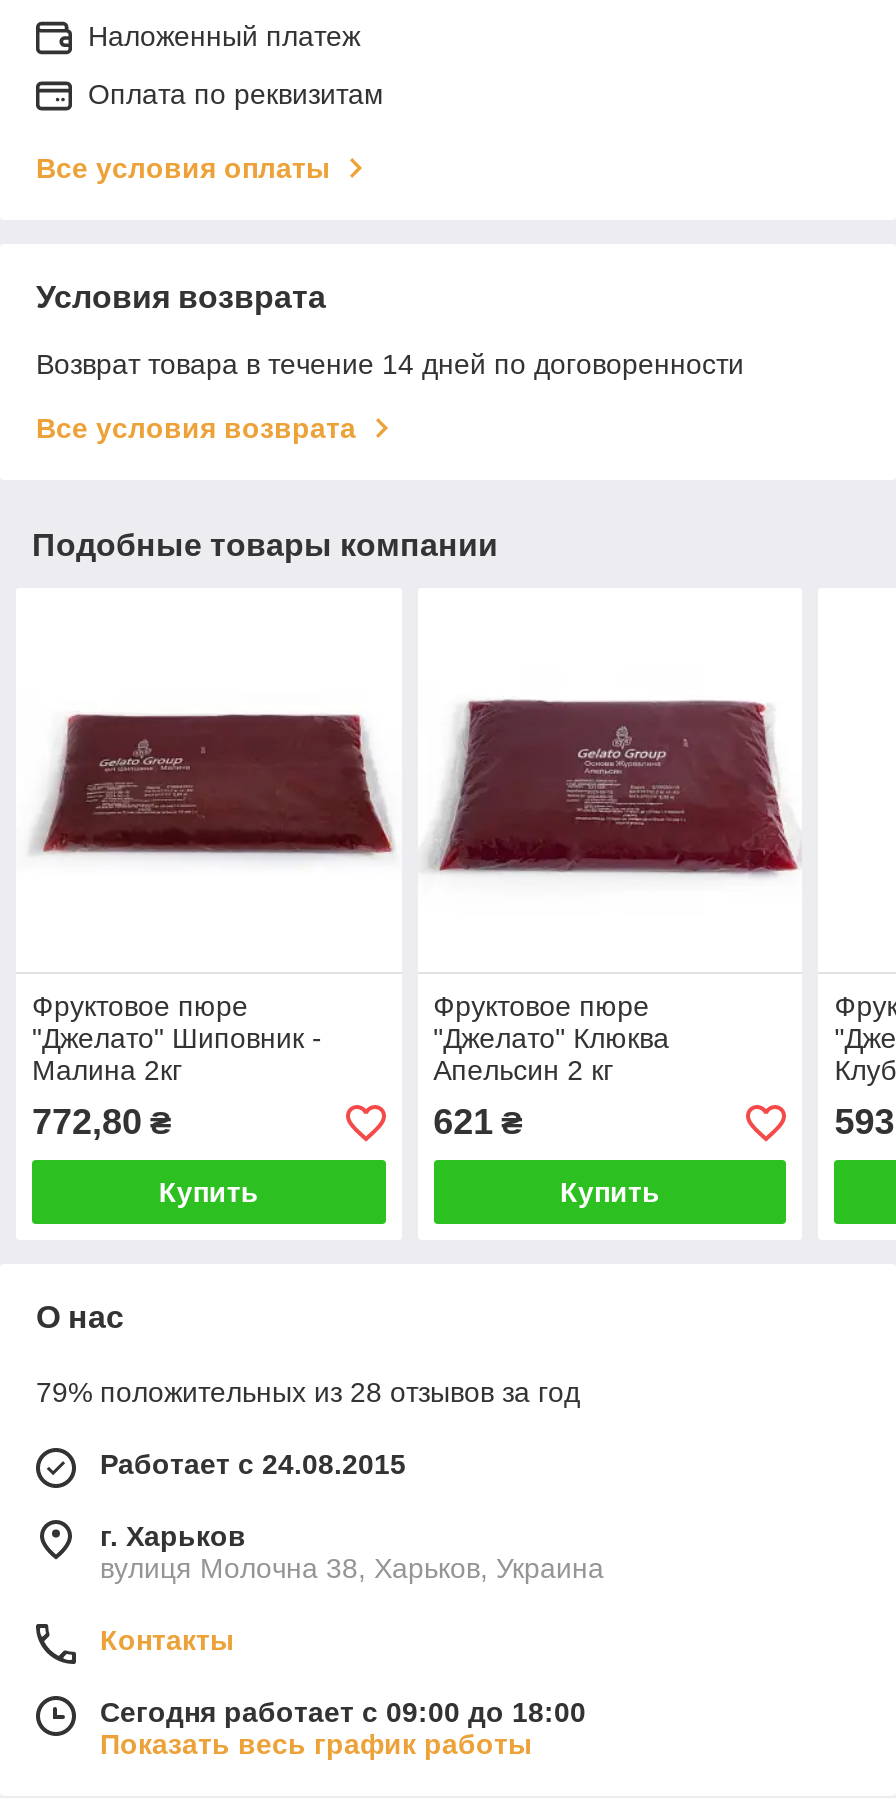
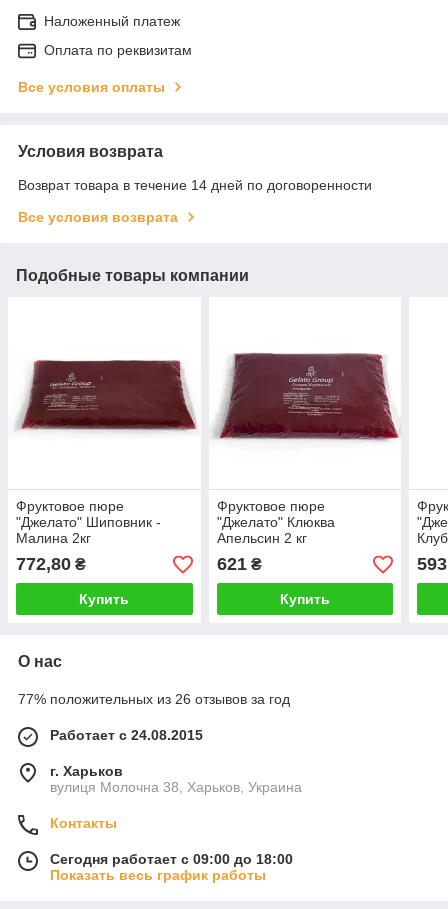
- 79% положительных из 28 отзывов за год
+ 77% положительных из 26 отзывов за год
